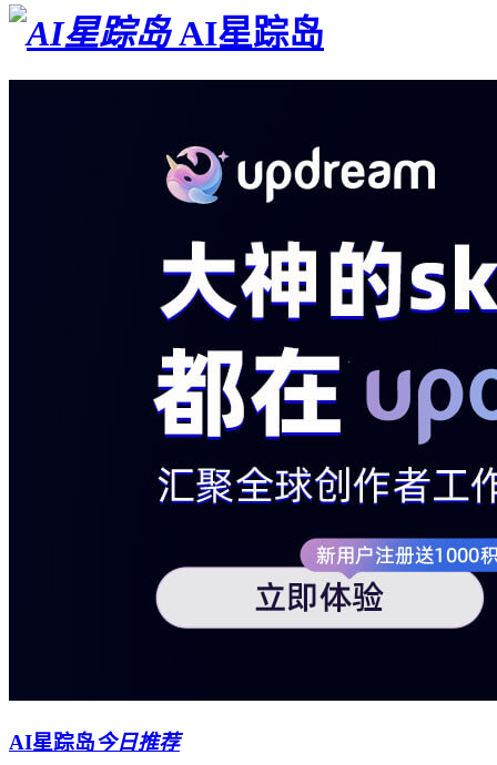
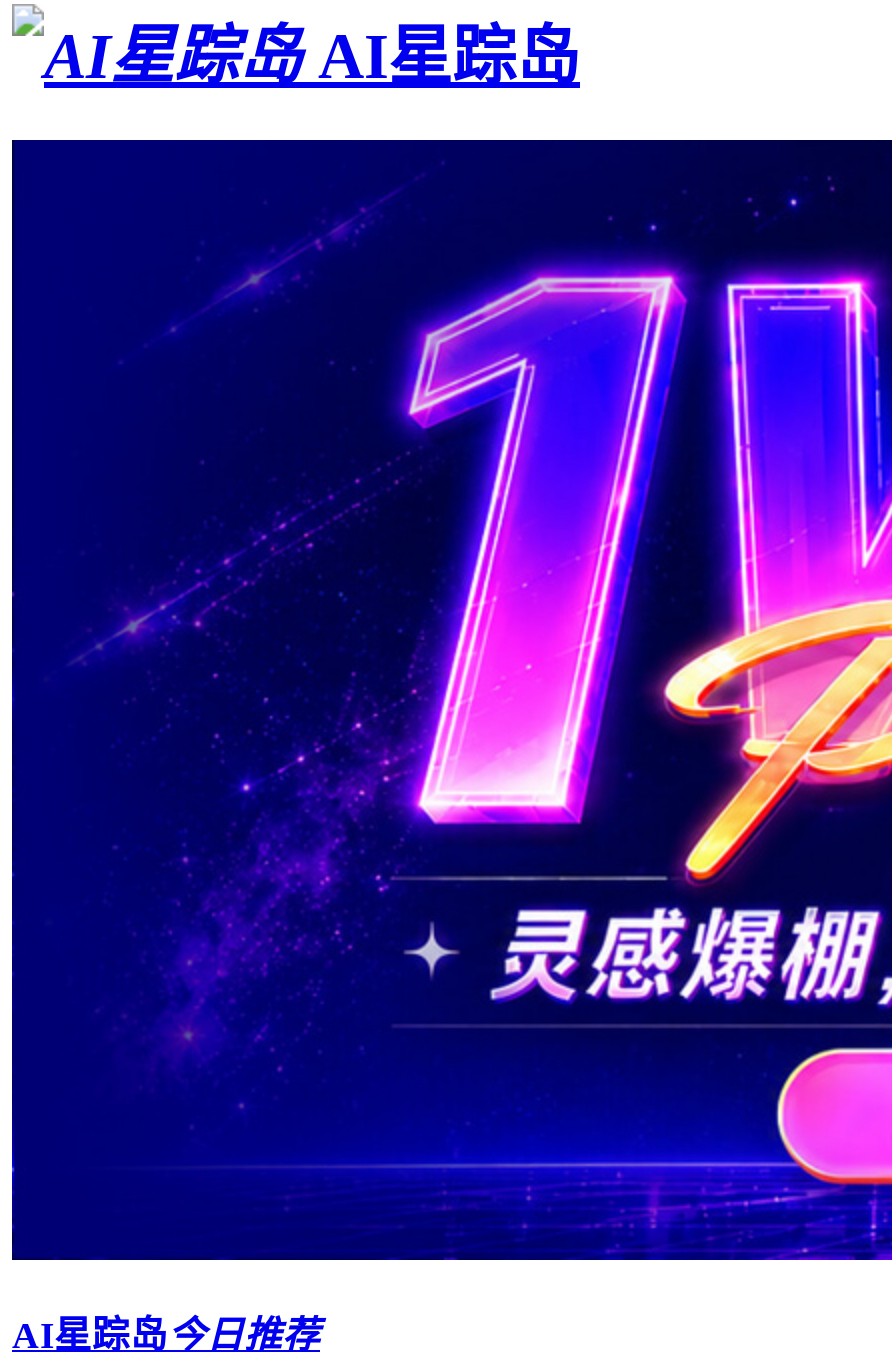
- [image]
+ [image]
